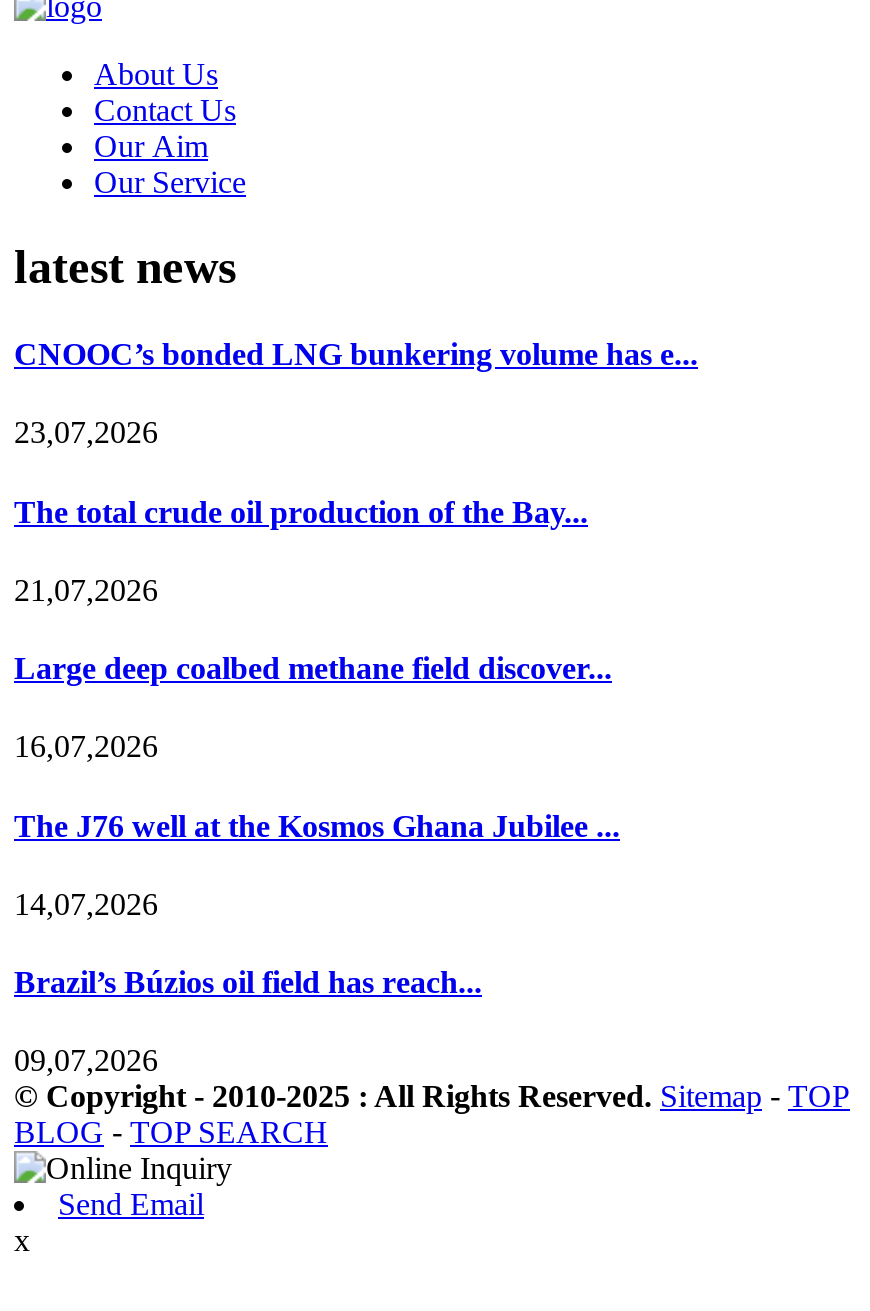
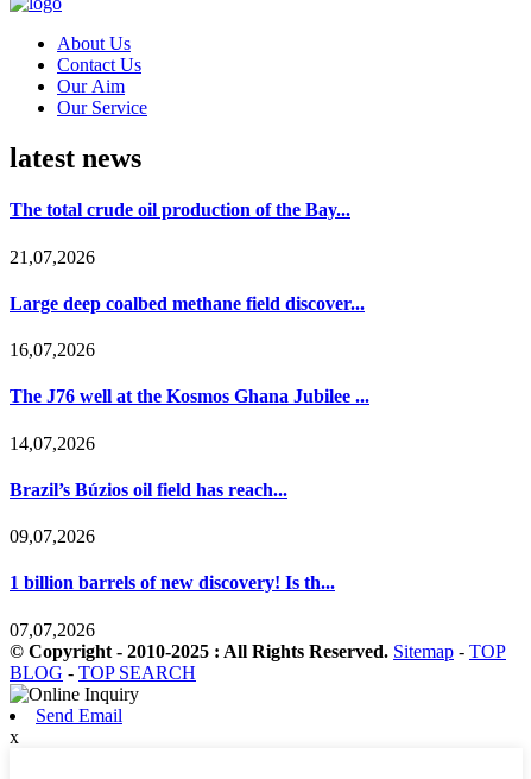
- CNOOC’s bonded LNG bunkering volume has e...
- 23,07,2026

moved up: The total crude oil production of the Bay... | 21,07,2026 | Large deep coalbed methane field discover... | 16,07,2026 | The J76 well at the Kosmos Ghana Jubilee ... | 14,07,2026 | Brazil’s Búzios oil field has reach... | 09,07,2026

+ 1 billion barrels of new discovery! Is th...
+ 07,07,2026
